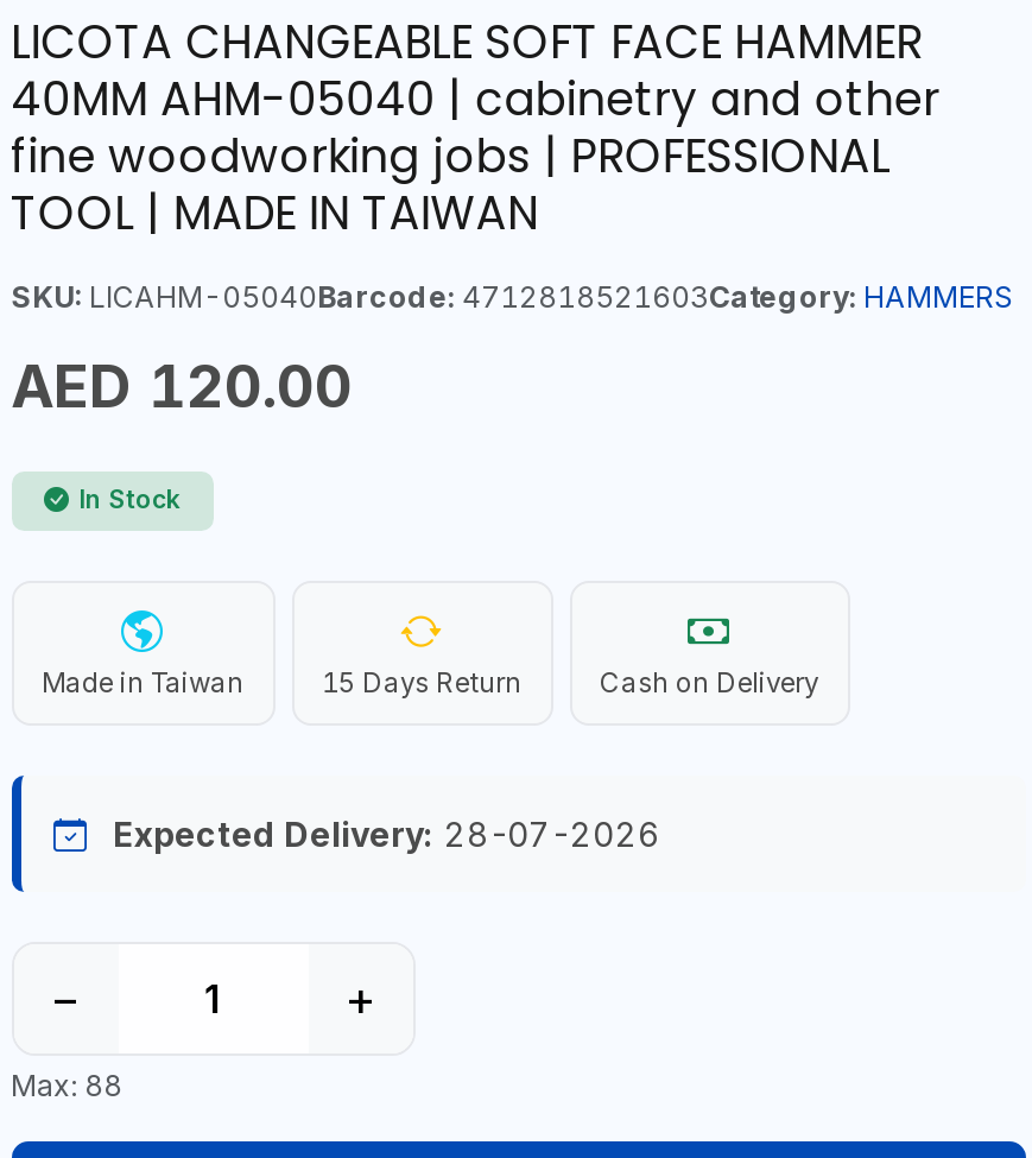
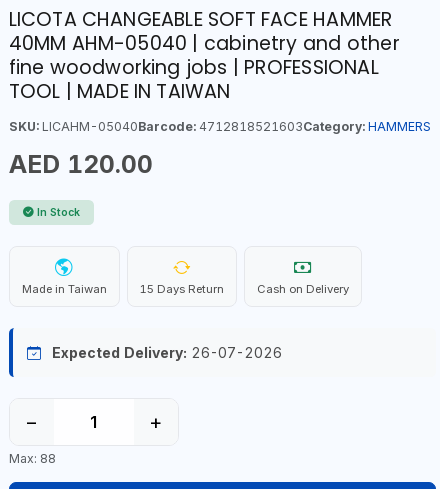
- Expected Delivery: 28-07-2026
+ Expected Delivery: 26-07-2026
